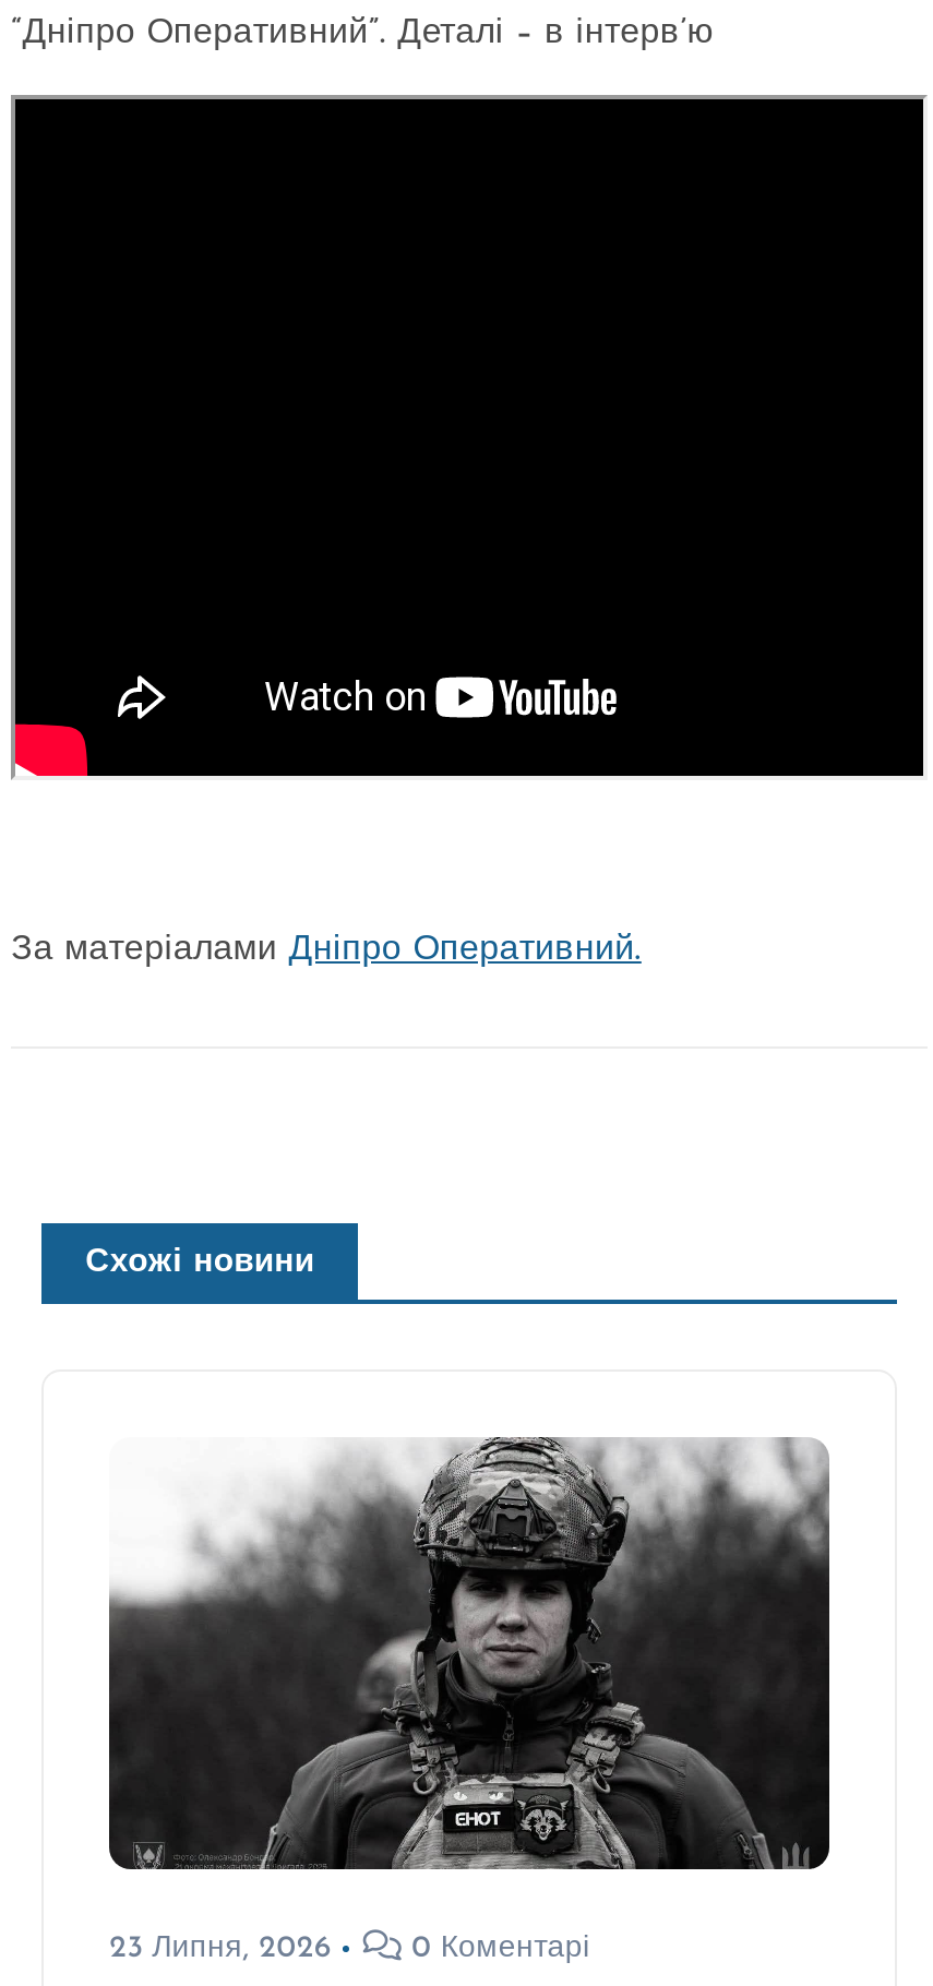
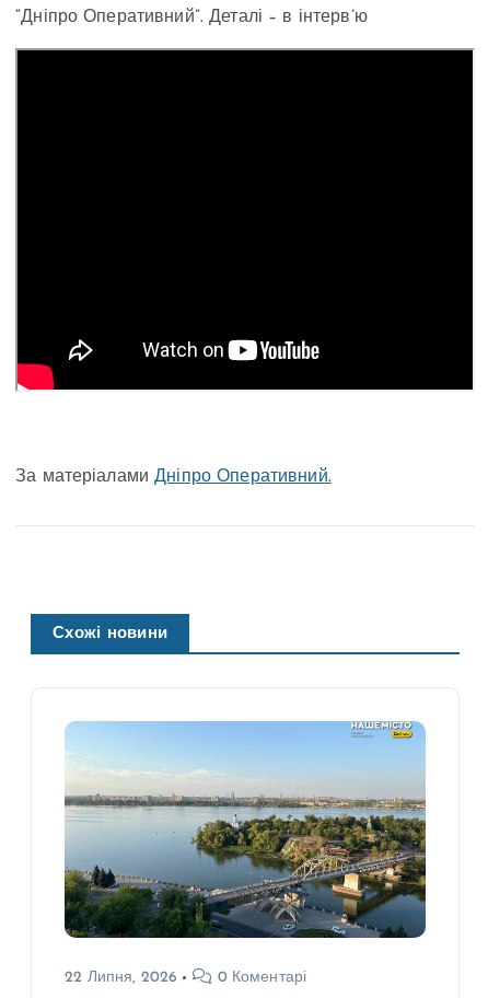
- [image]
- 23 Липня, 2026
+ [image]
+ 22 Липня, 2026
